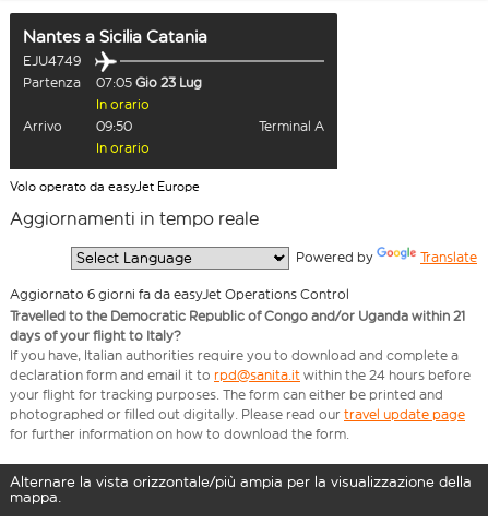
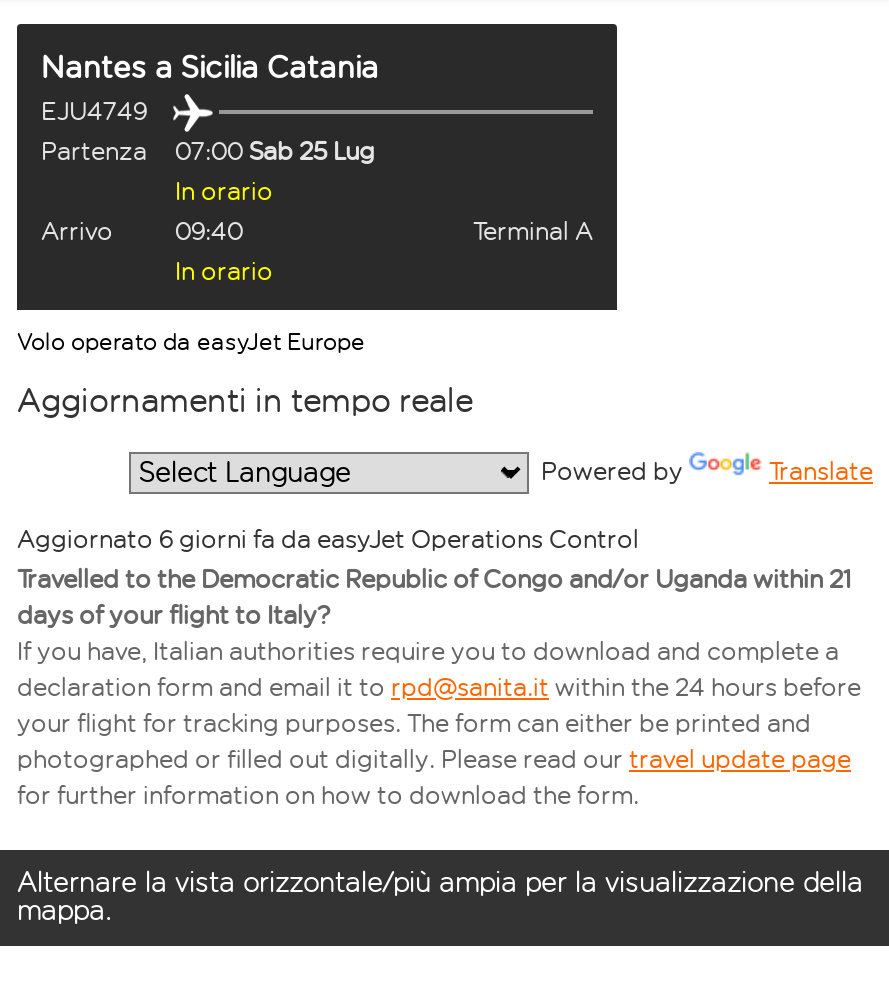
- Partenza 07:05 Gio 23 Lug
+ Partenza 07:00 Sab 25 Lug

- 09:50
+ 09:40
